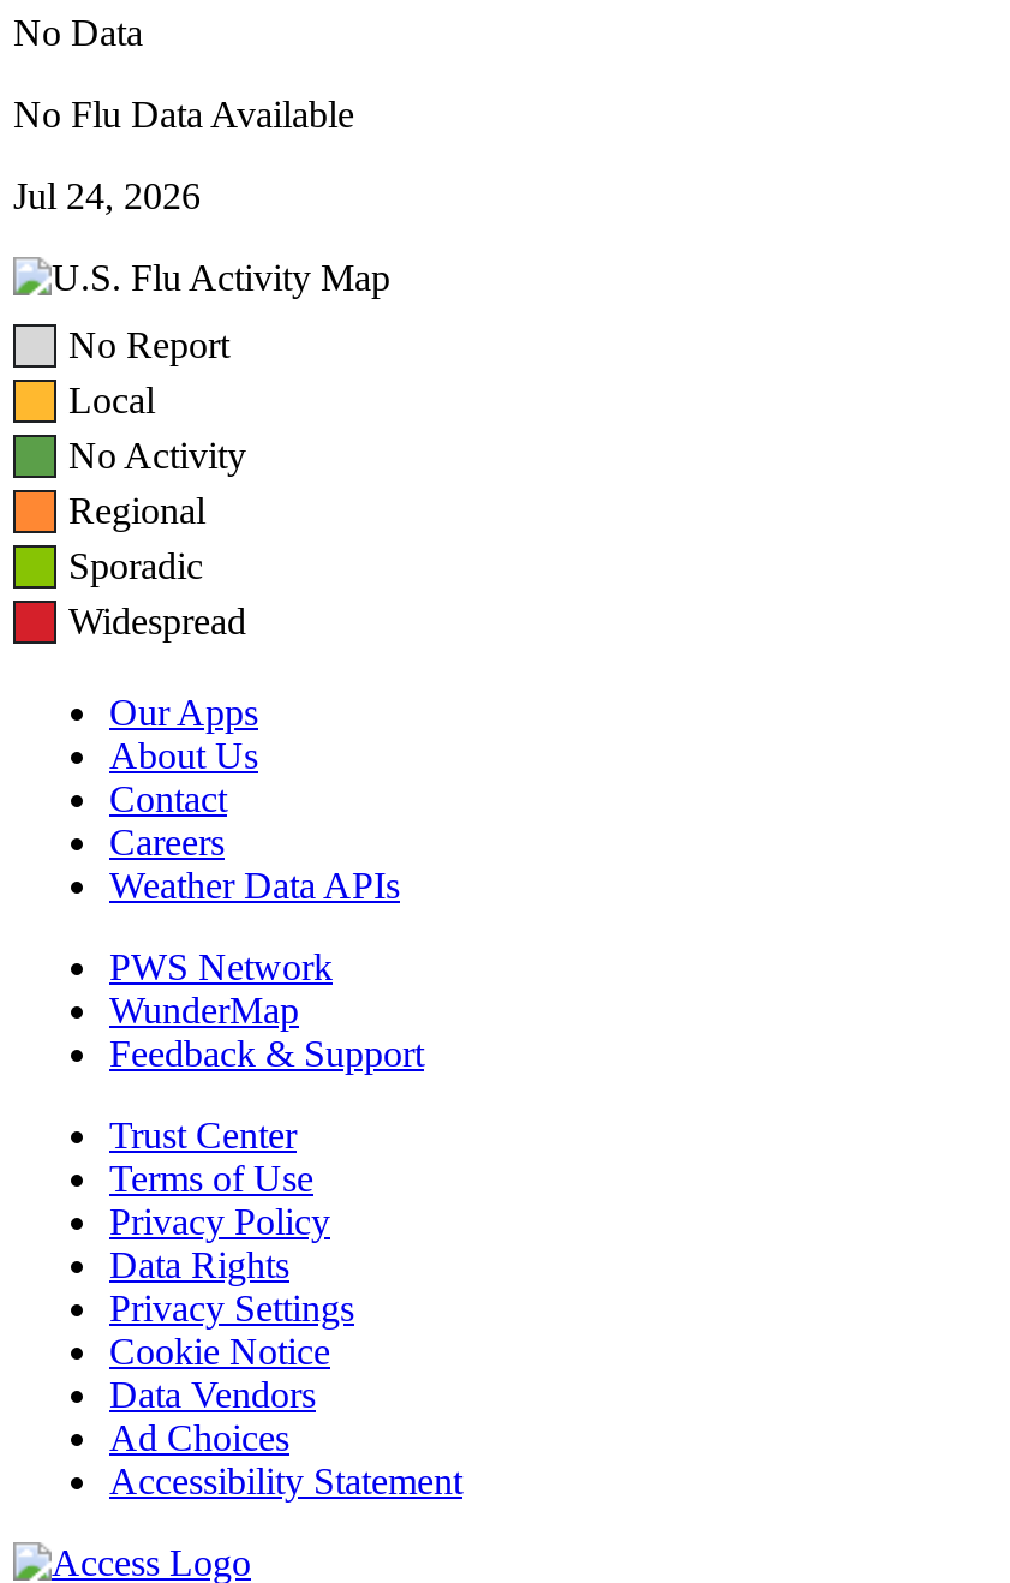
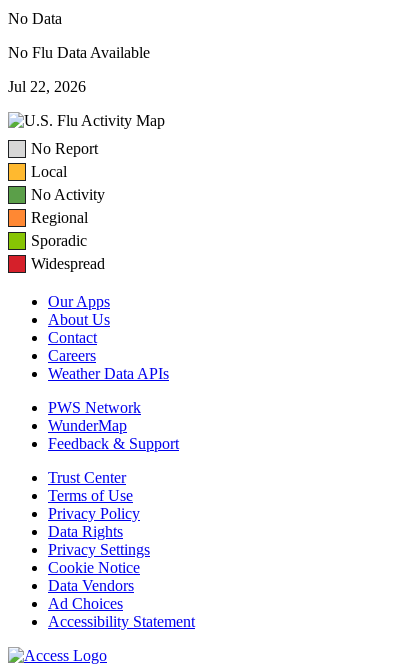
- Jul 24, 2026
+ Jul 22, 2026
